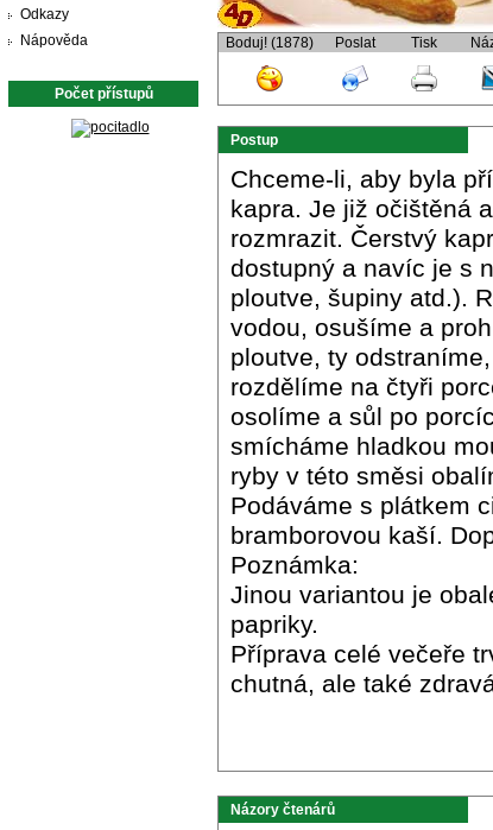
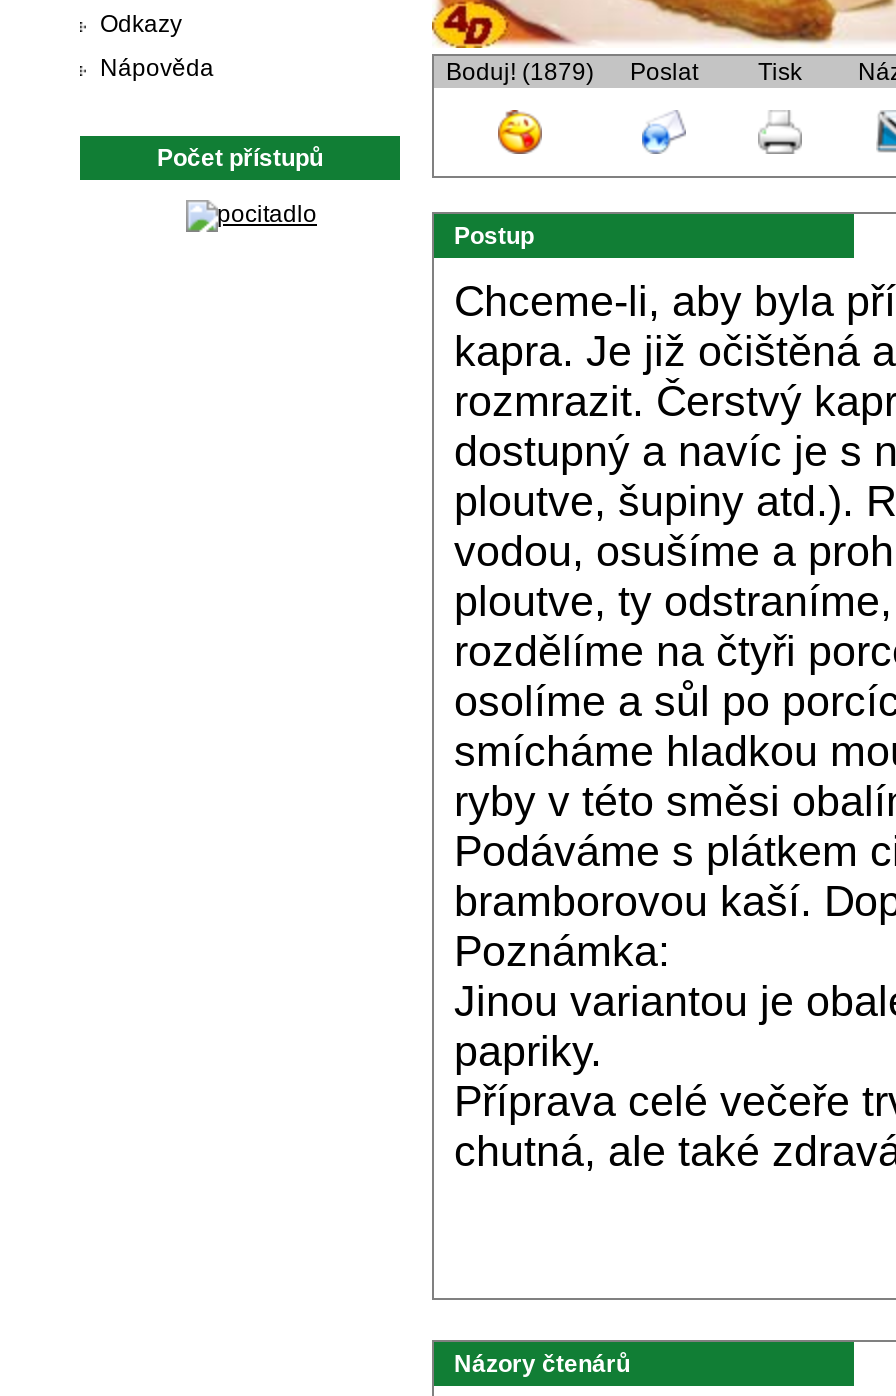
- Boduj! (1878) Poslat
+ Boduj! (1879) Poslat
